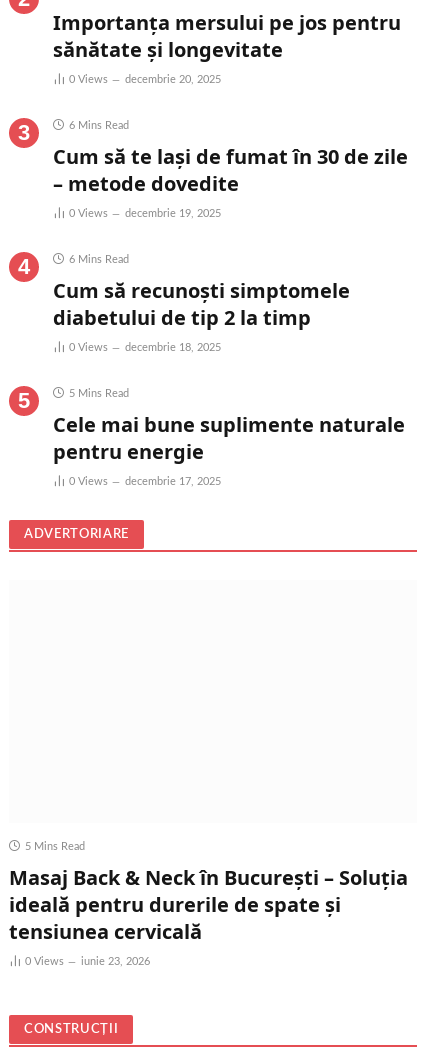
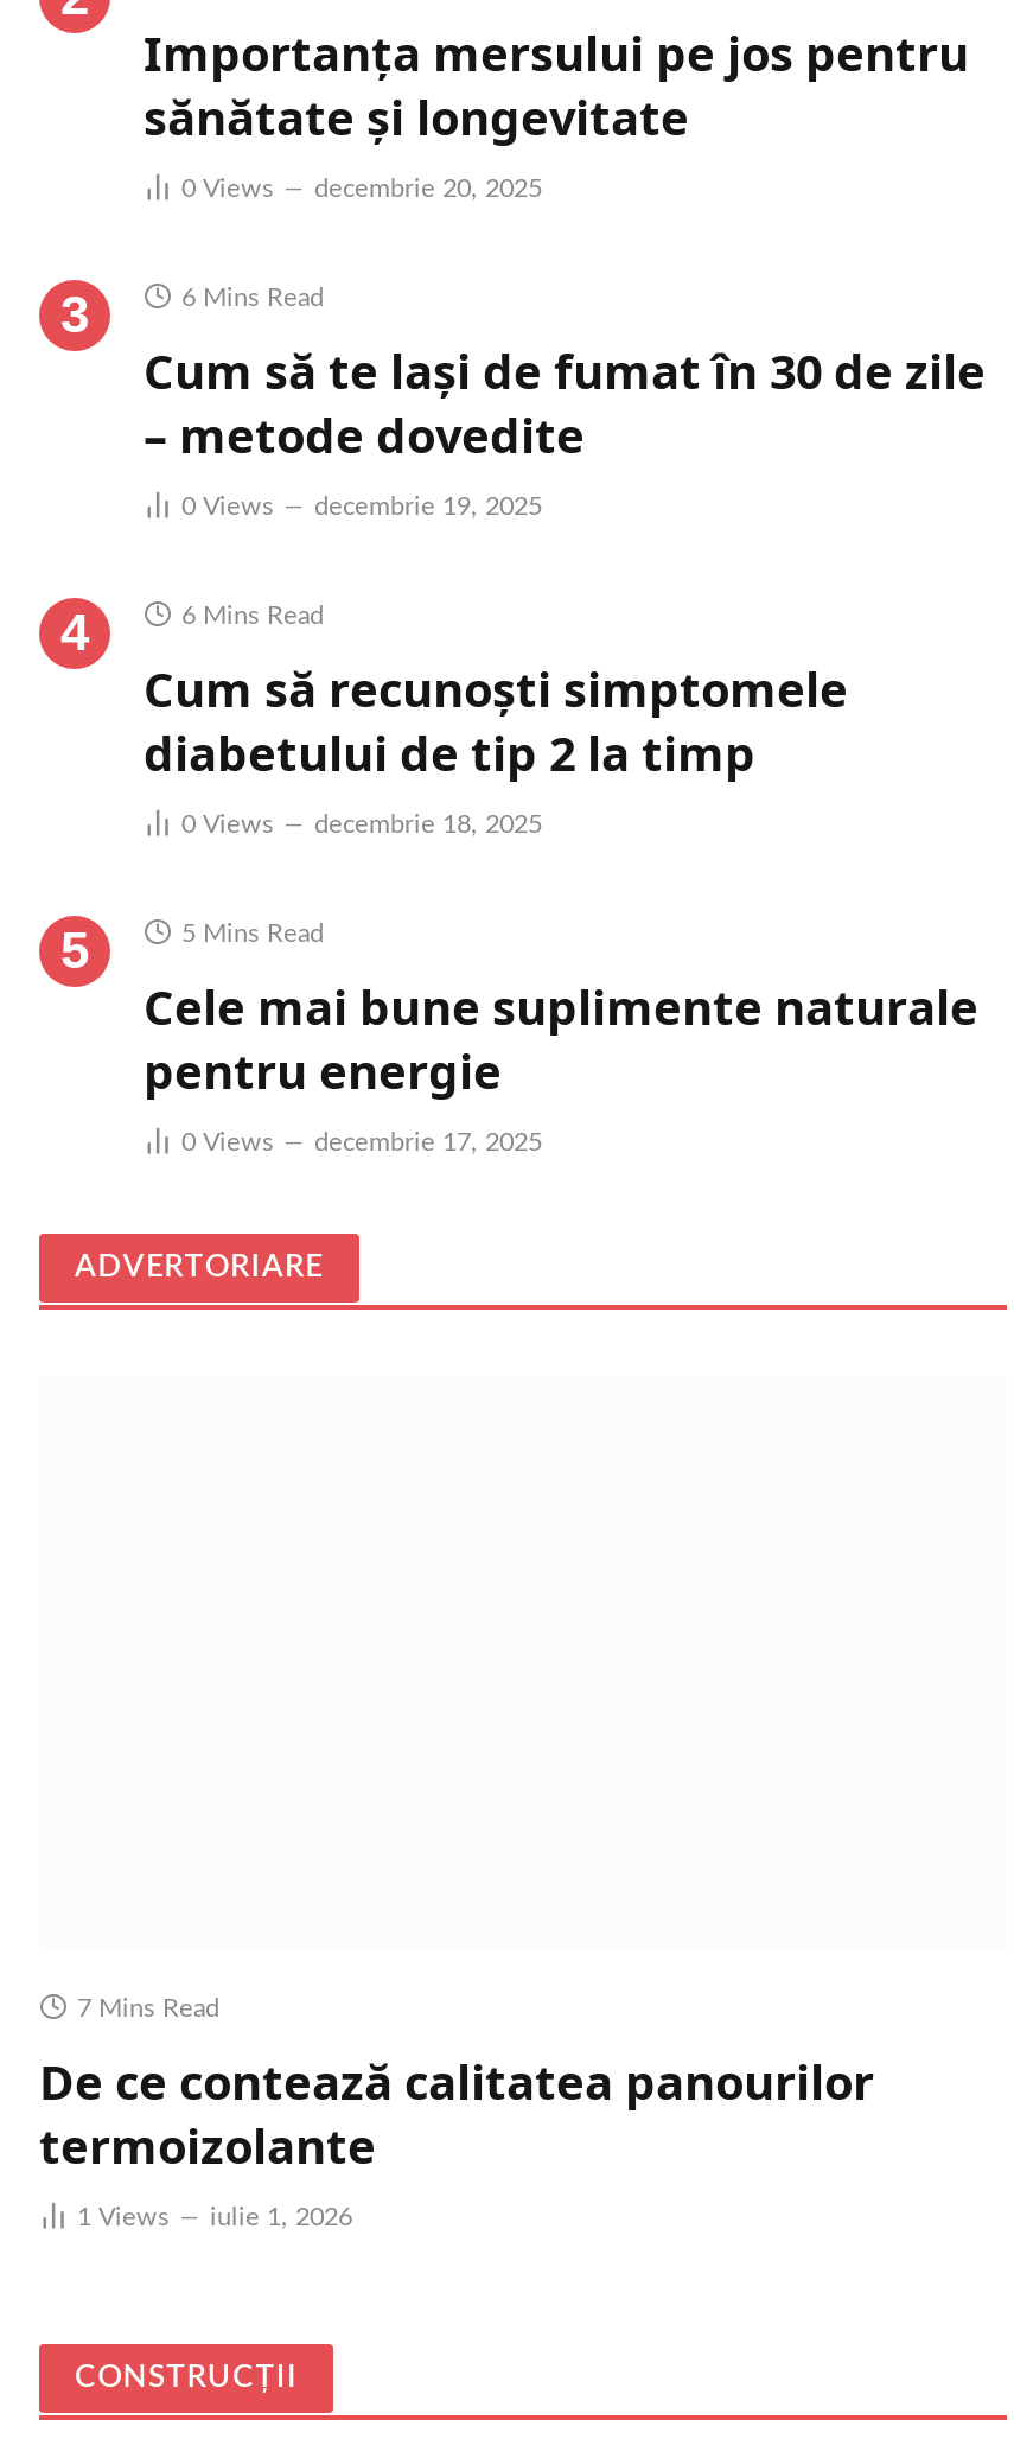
- 5 Mins Read
- Masaj Back & Neck în București – Soluția
- ideală pentru durerile de spate și
- tensiunea cervicală
- 0 Views
- iunie 23, 2026
+ 7 Mins Read
+ De ce contează calitatea panourilor
+ termoizolante
+ 1 Views
+ iulie 1, 2026
